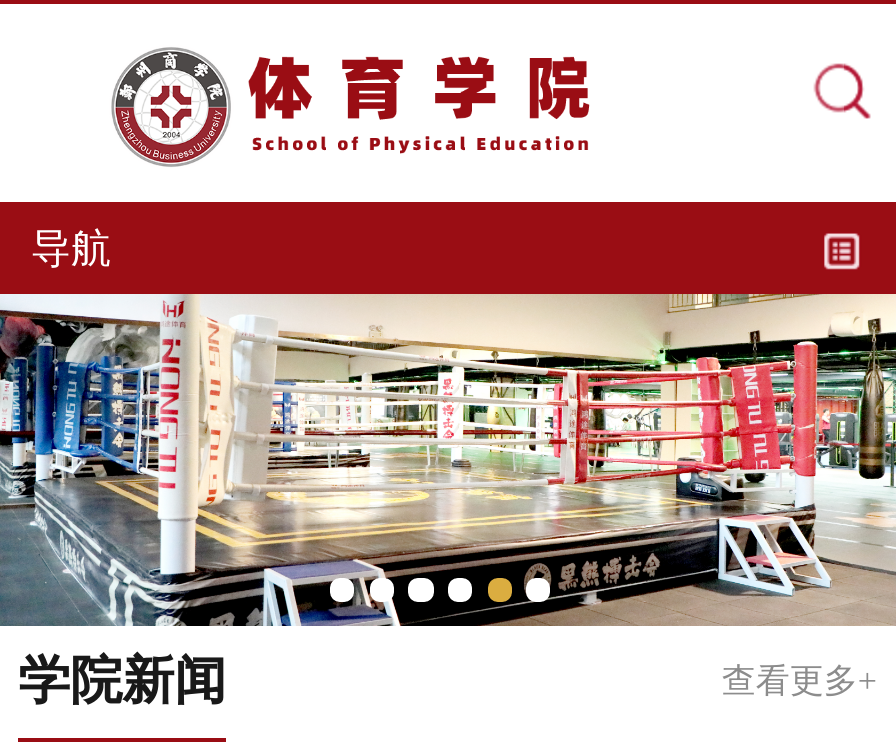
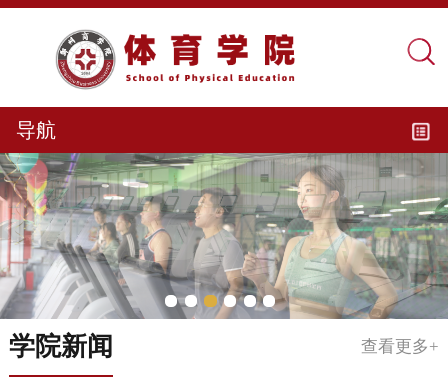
- [image]
+ [image]
